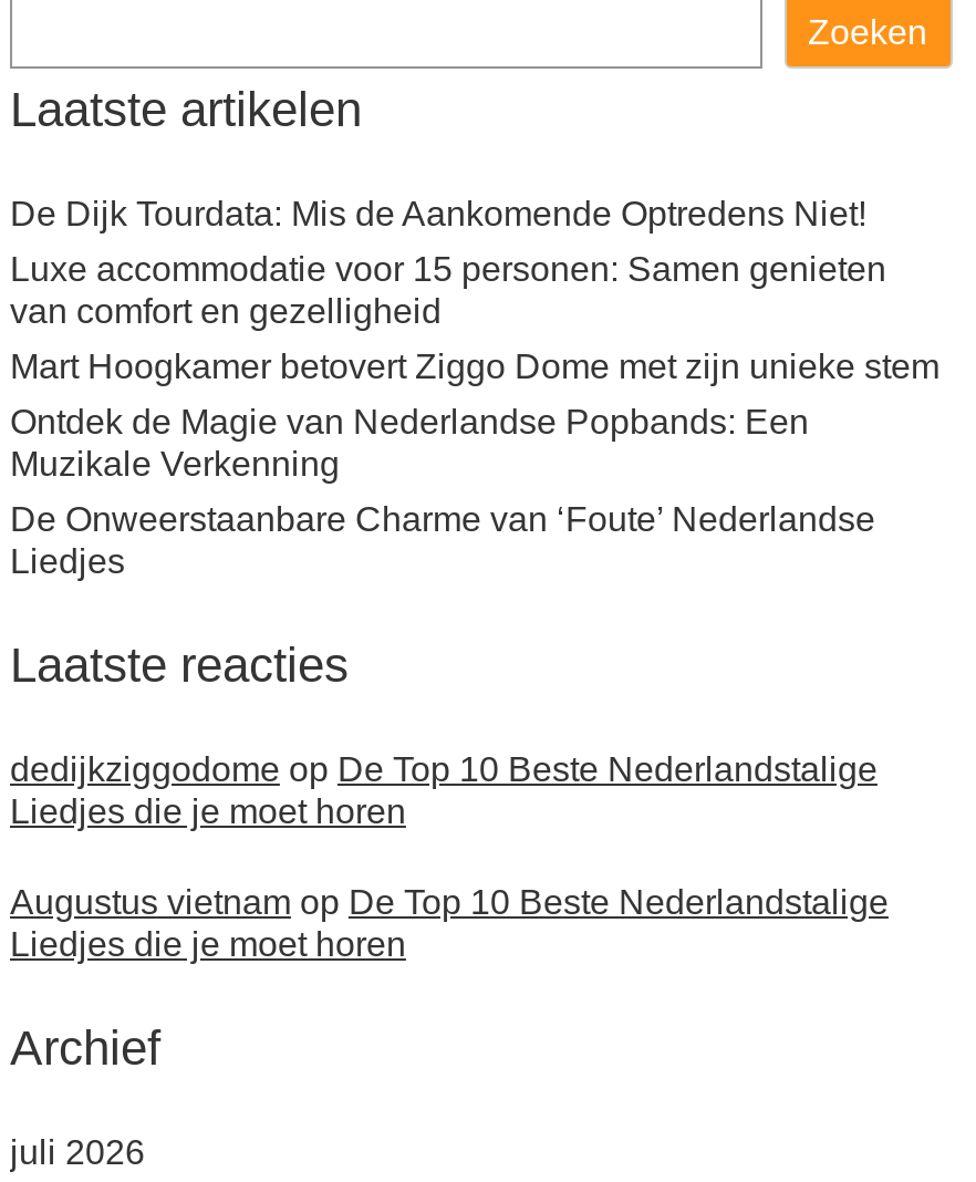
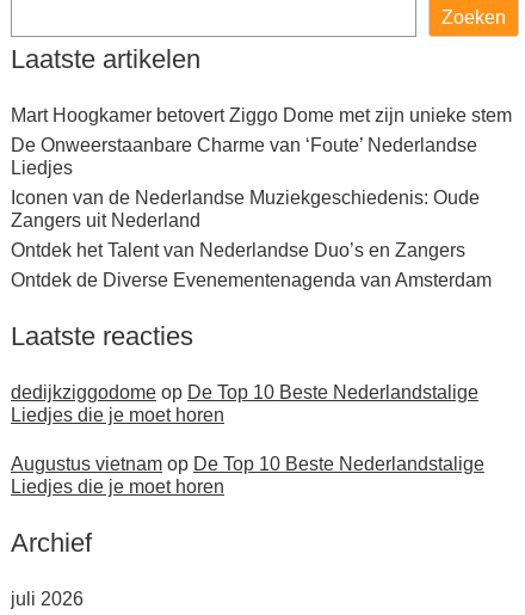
- De Dijk Tourdata: Mis de Aankomende Optredens Niet!
- Luxe accommodatie voor 15 personen: Samen genieten
- van comfort en gezelligheid

moved up: Mart Hoogkamer betovert Ziggo Dome met zijn unieke stem

- Ontdek de Magie van Nederlandse Popbands: Een
- Muzikale Verkenning

moved up: De Onweerstaanbare Charme van ‘Foute’ Nederlandse | Liedjes

+ Iconen van de Nederlandse Muziekgeschiedenis: Oude
+ Zangers uit Nederland
+ Ontdek het Talent van Nederlandse Duo’s en Zangers
+ Ontdek de Diverse Evenementenagenda van Amsterdam
